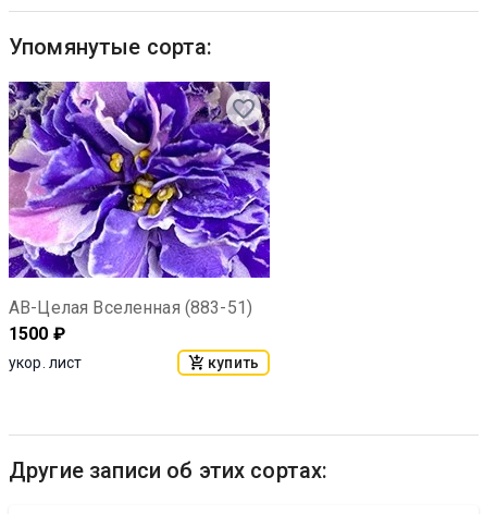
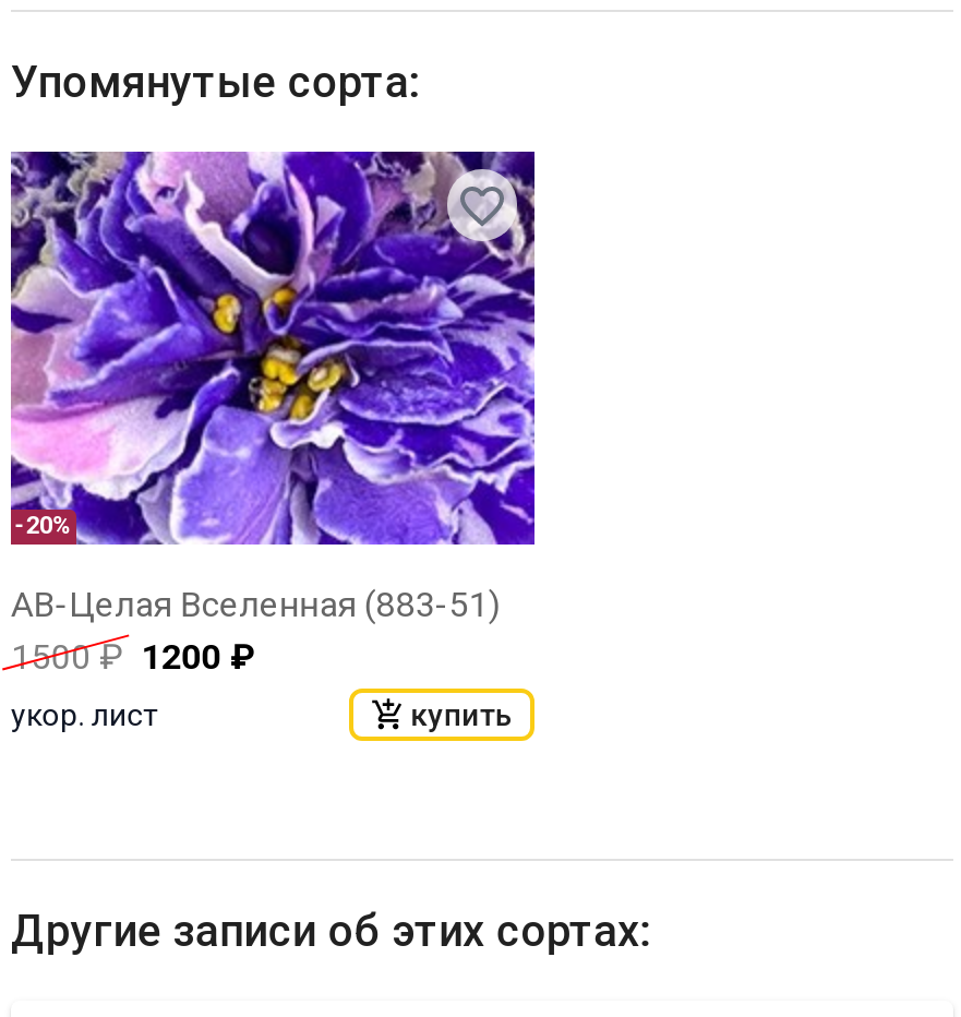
+ -20%

- 1500 ₽
+ 1500₽ 1200 ₽
